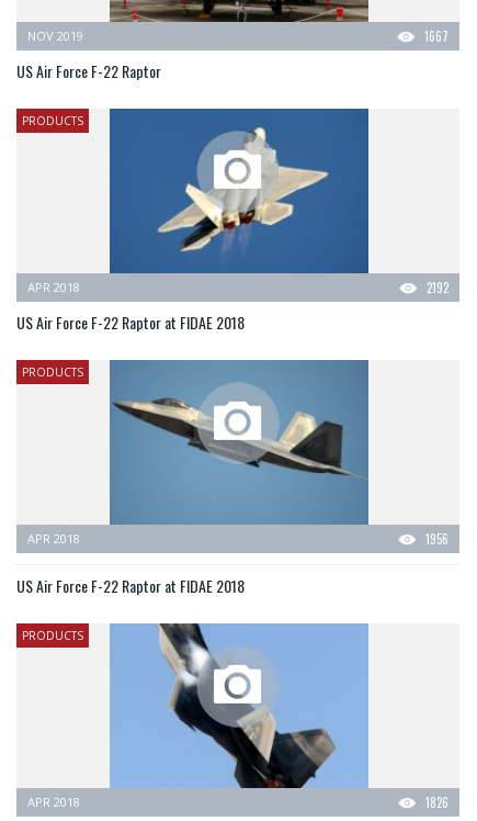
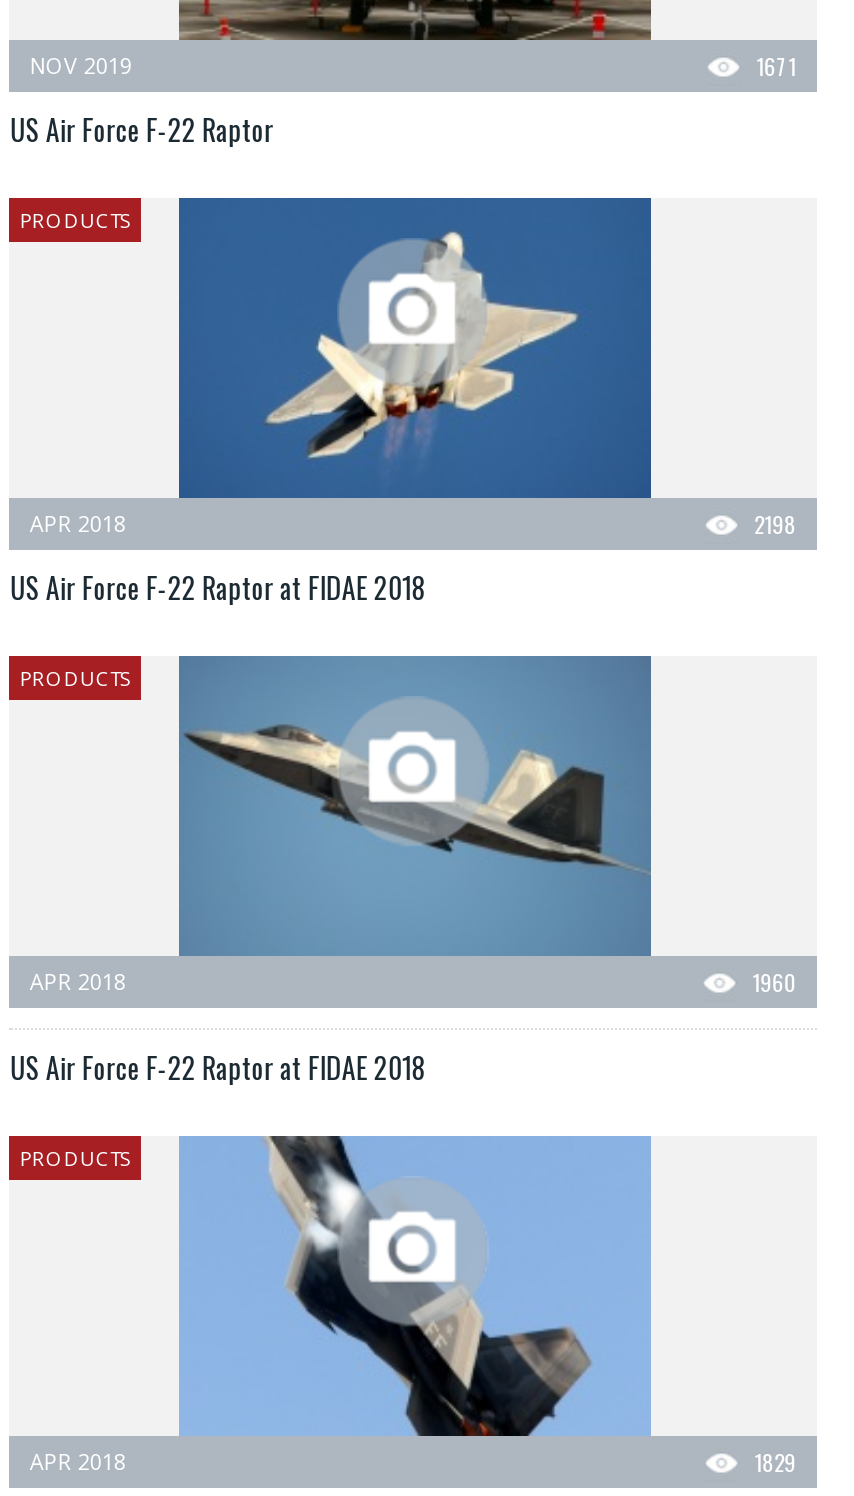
- 1667
+ 1671

- 2192
+ 2198

- 1956
+ 1960

- 1826
+ 1829
